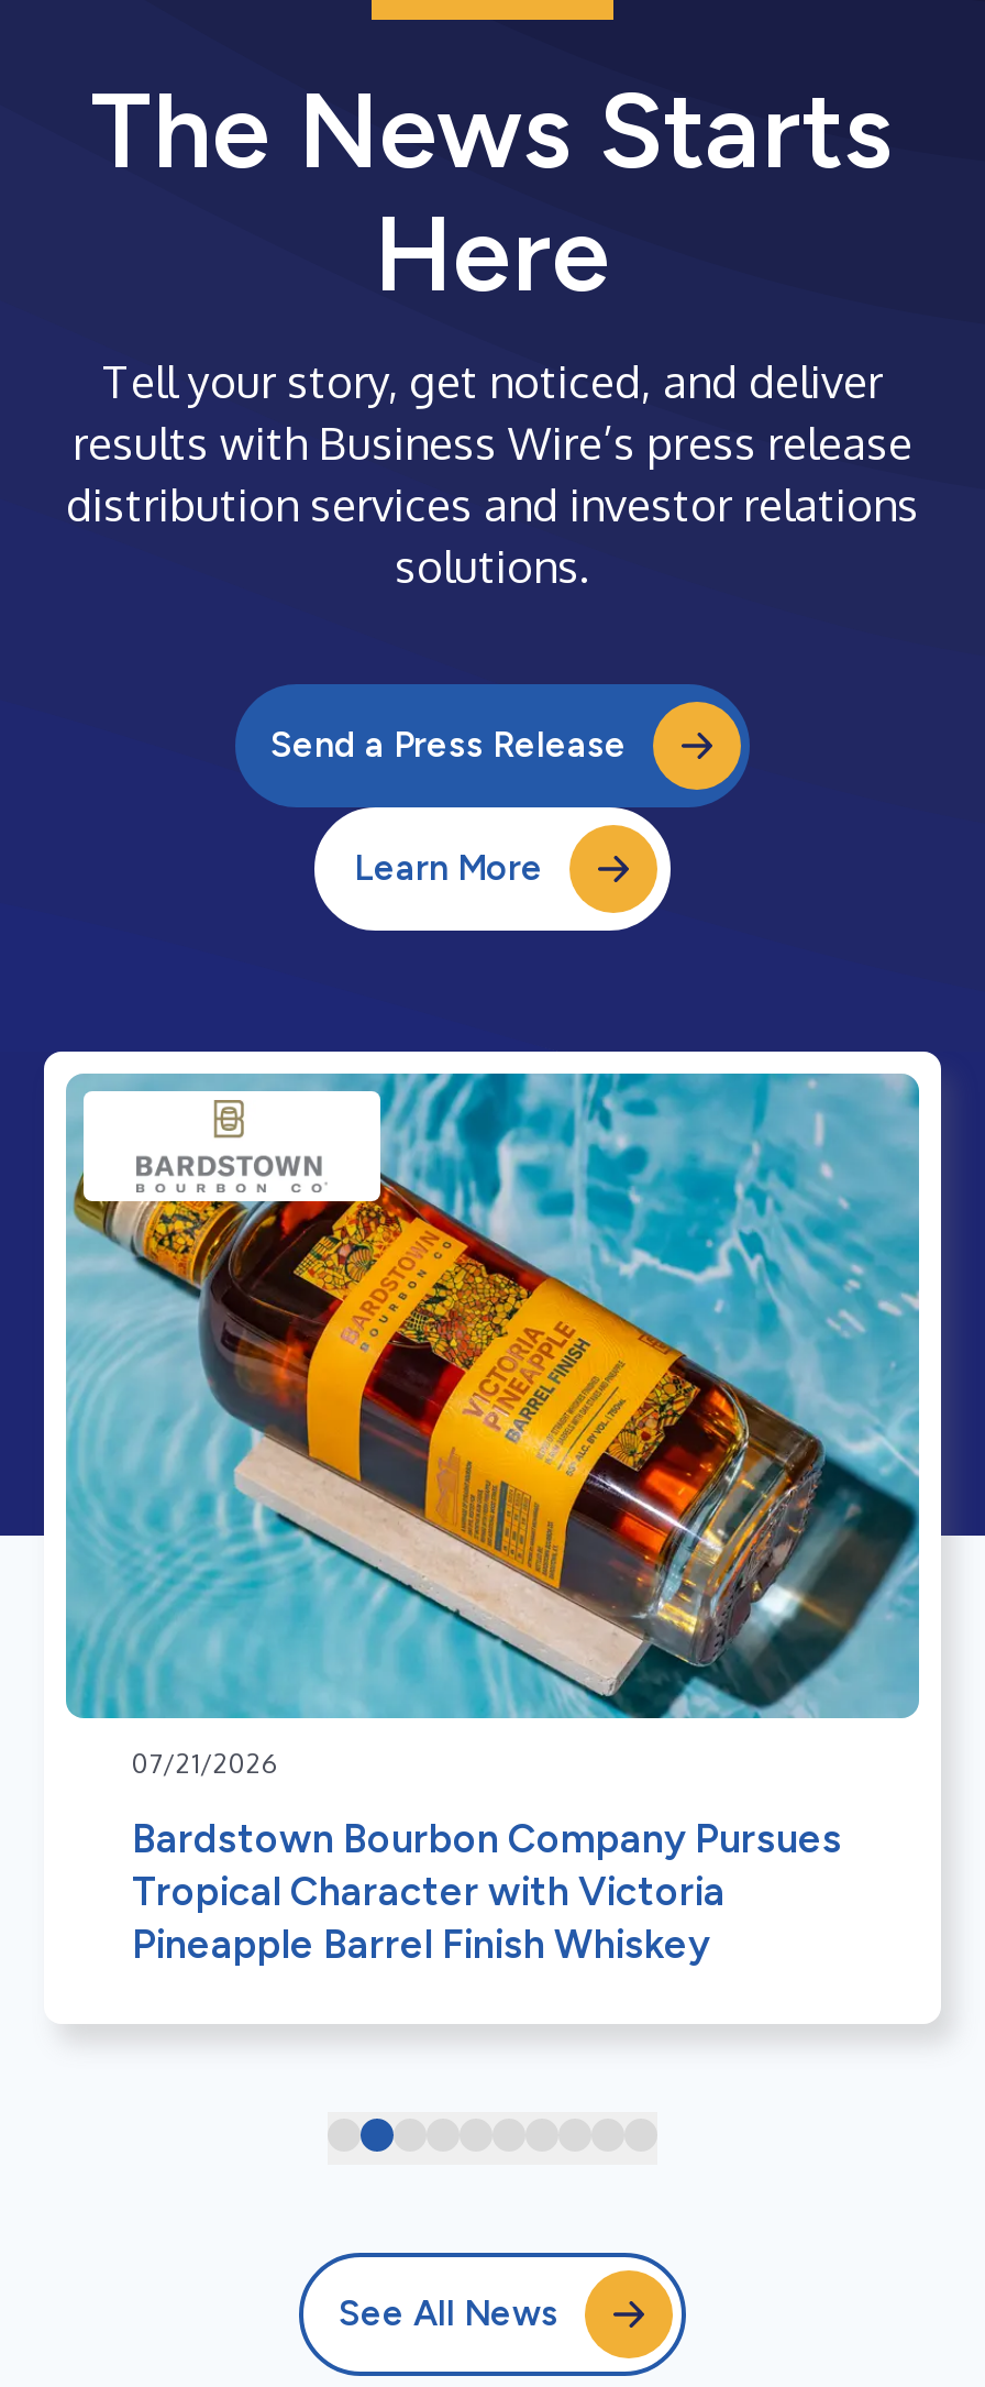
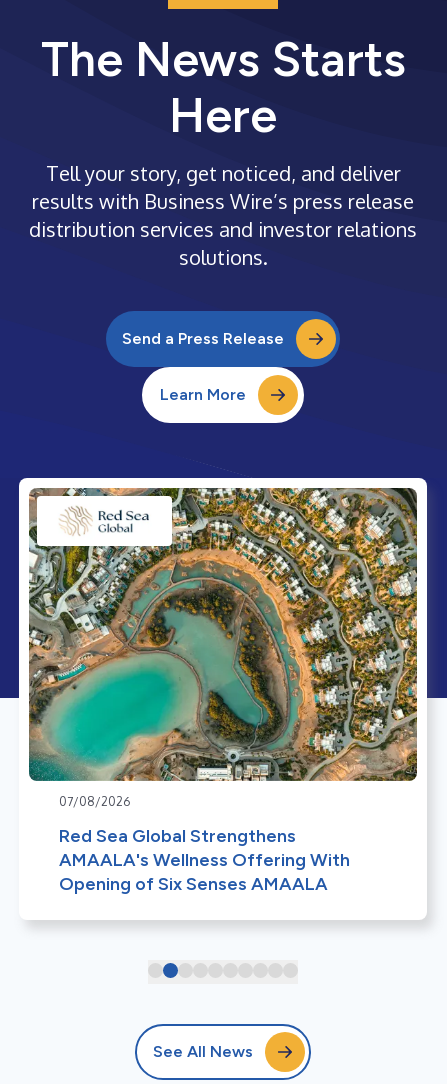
- [image]
- 07/21/2026
+ [image]
+ 07/08/2026

- Bardstown Bourbon Company Pursues
- Tropical Character with Victoria
- Pineapple Barrel Finish Whiskey
+ Red Sea Global Strengthens
+ AMAALA's Wellness Offering With
+ Opening of Six Senses AMAALA
